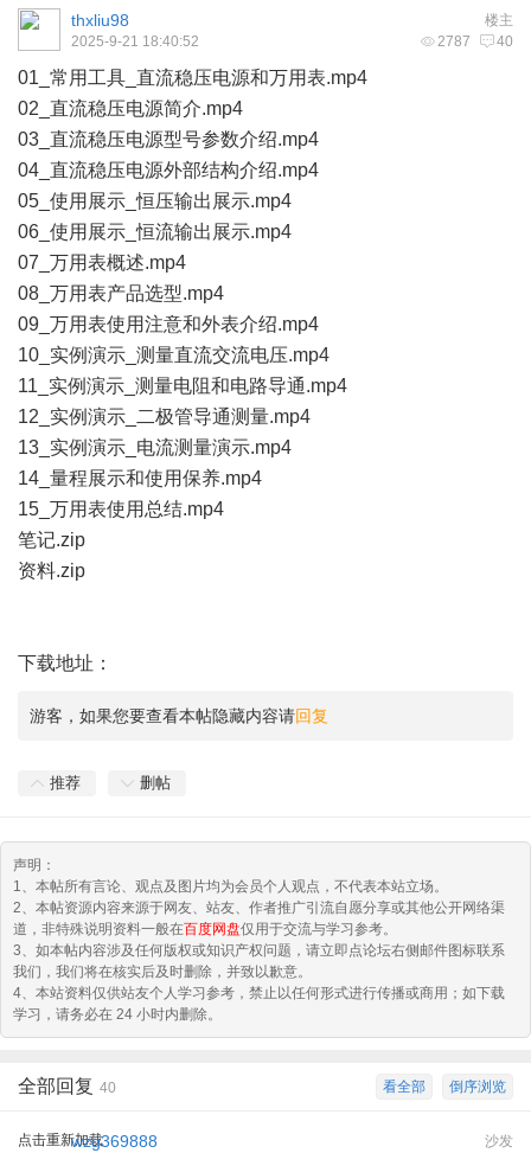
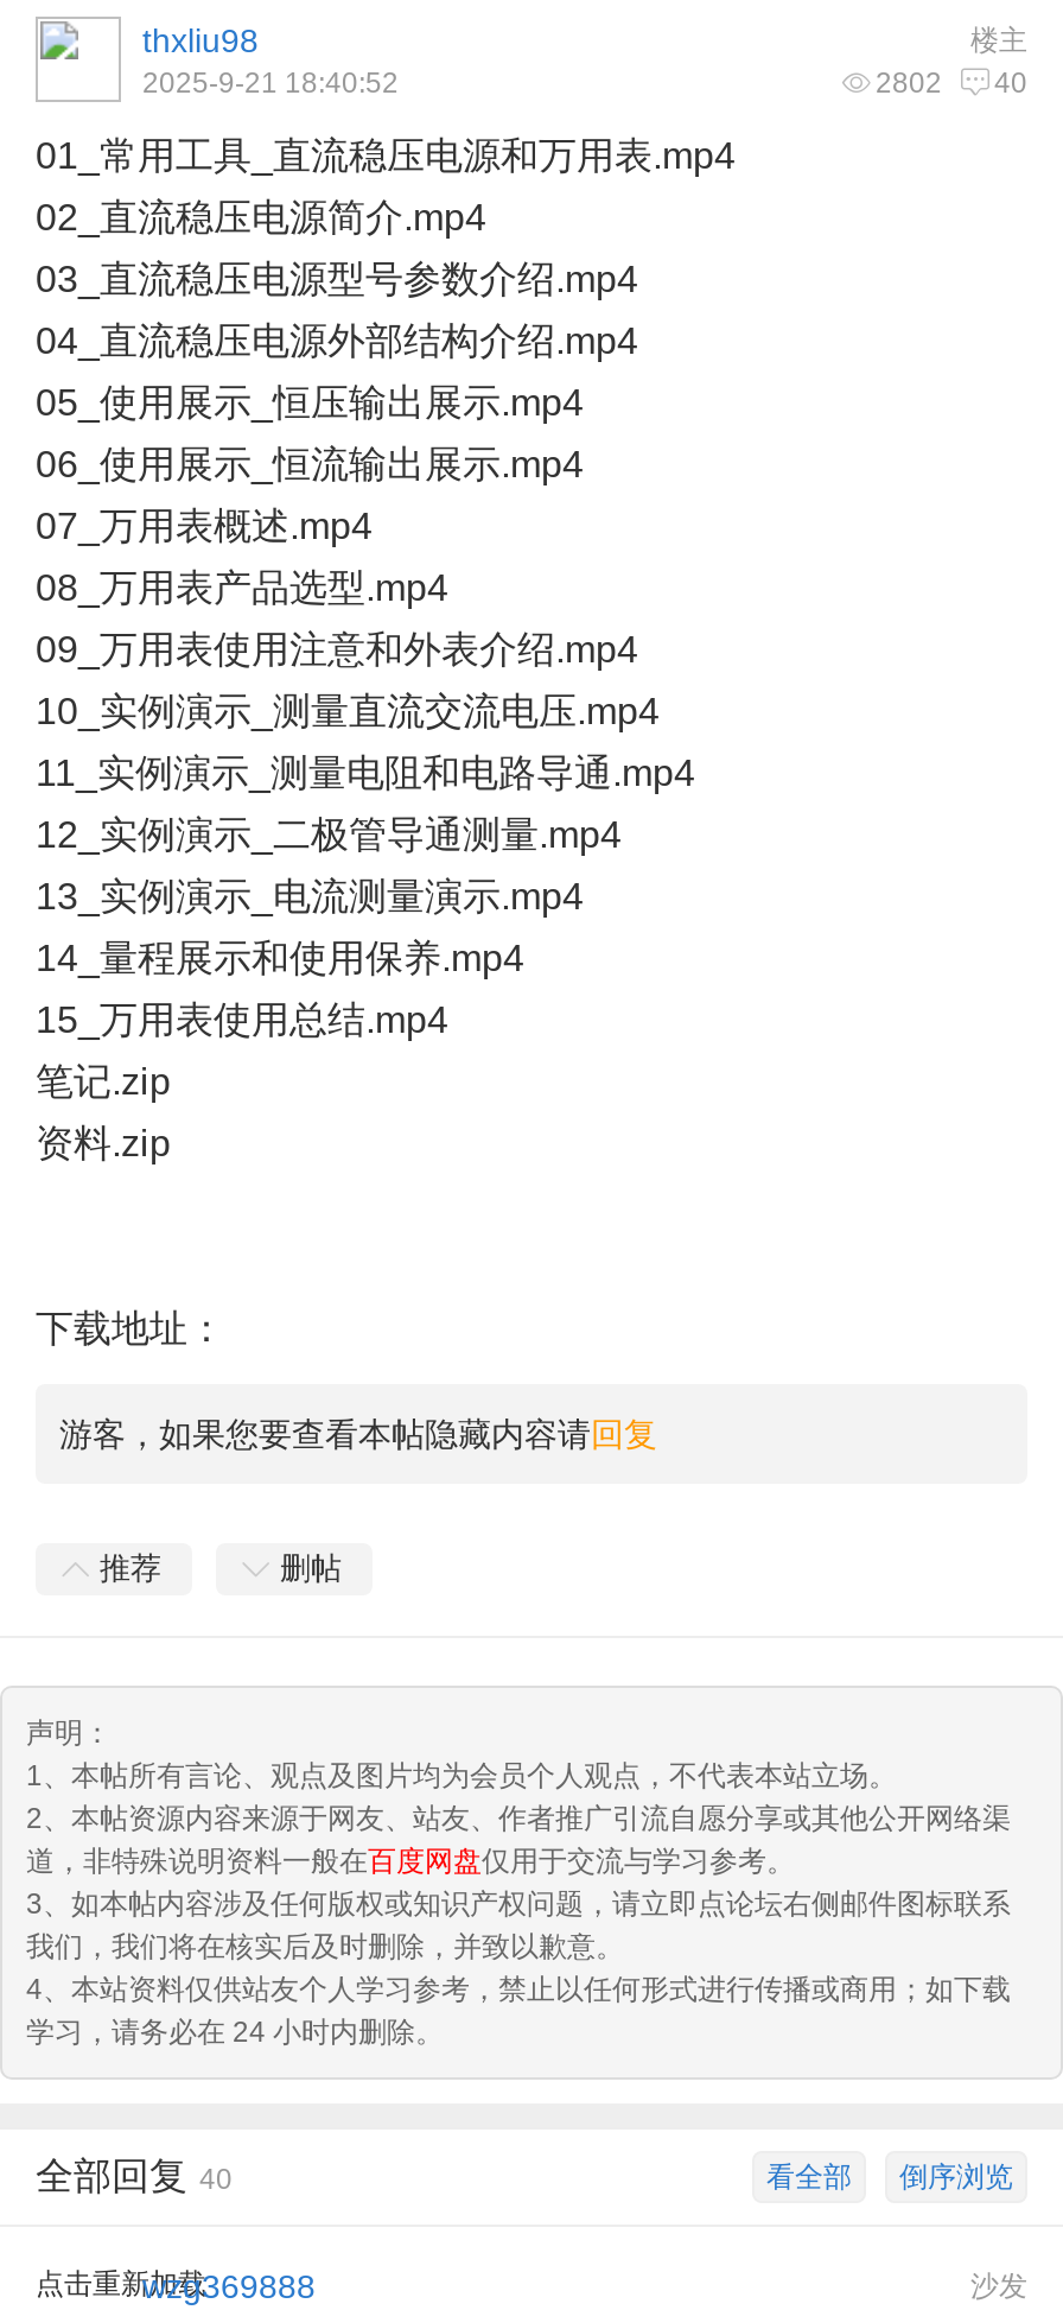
- 2787 40
+ 2802 40
